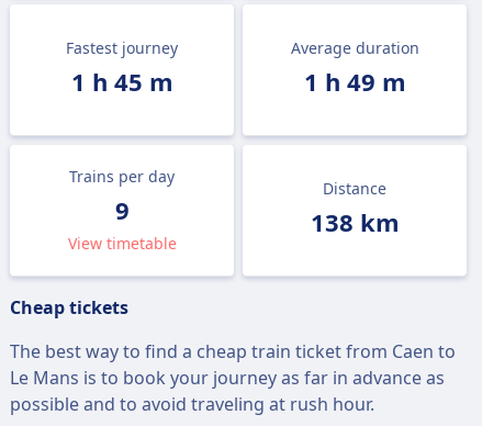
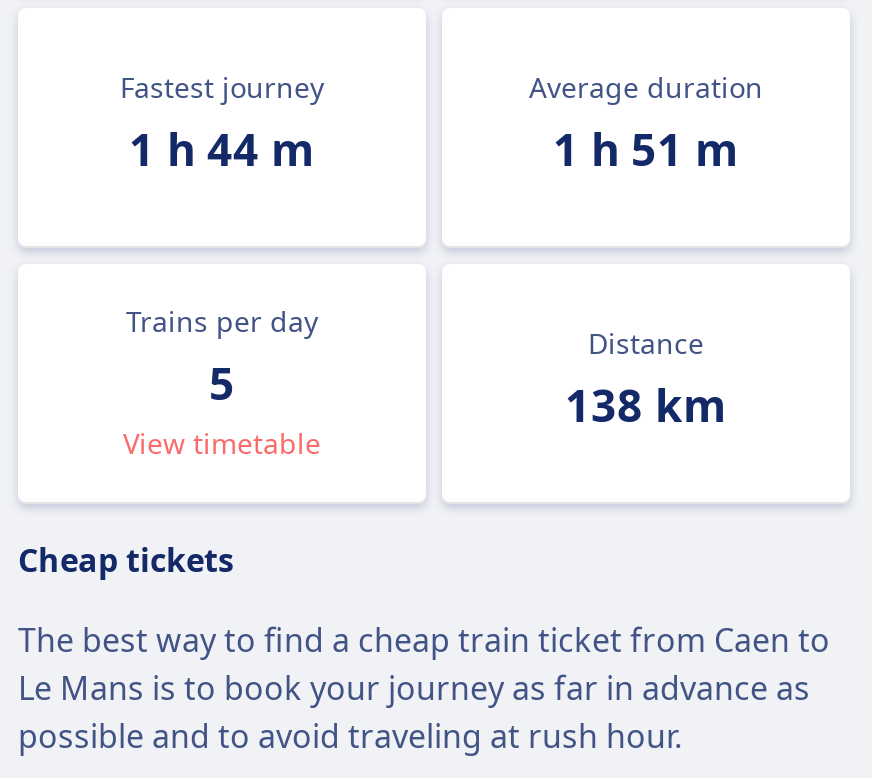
- 1 h 45 m
+ 1 h 44 m

- 1 h 49 m
+ 1 h 51 m

- 9
+ 5
